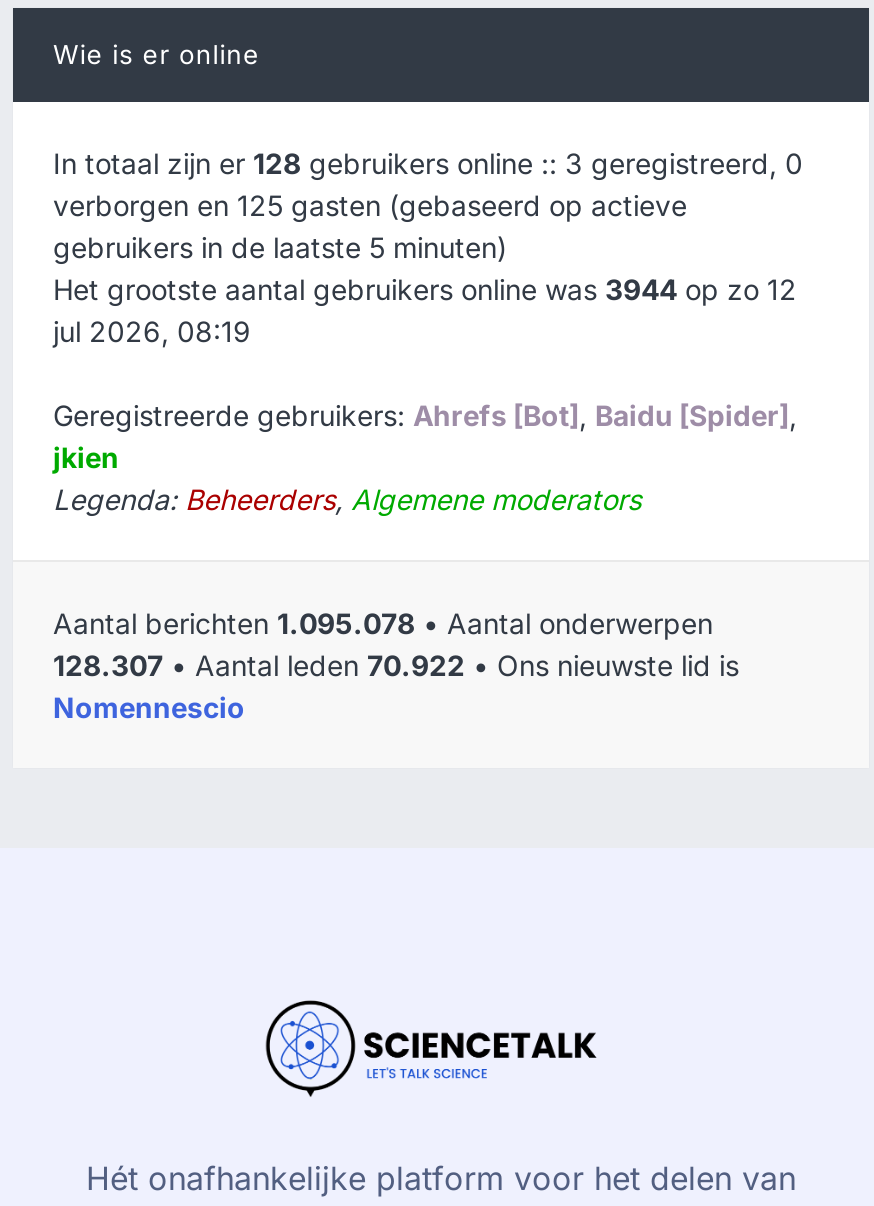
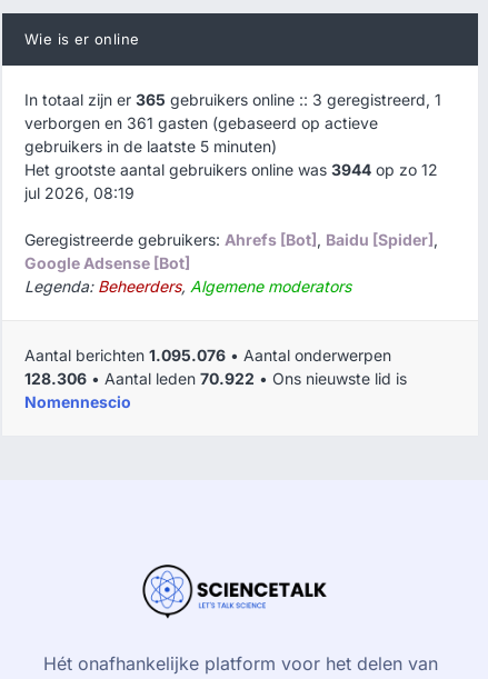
- In totaal zijn er 128 gebruikers online :: 3 geregistreerd, 0
+ In totaal zijn er 365 gebruikers online :: 3 geregistreerd, 1

- verborgen en 125 gasten (gebaseerd op actieve
+ verborgen en 361 gasten (gebaseerd op actieve

- jkien
+ Google Adsense [Bot]

- Aantal berichten 1.095.078 • Aantal onderwerpen
+ Aantal berichten 1.095.076 • Aantal onderwerpen

- 128.307 • Aantal leden 70.922 • Ons nieuwste lid is
+ 128.306 • Aantal leden 70.922 • Ons nieuwste lid is
